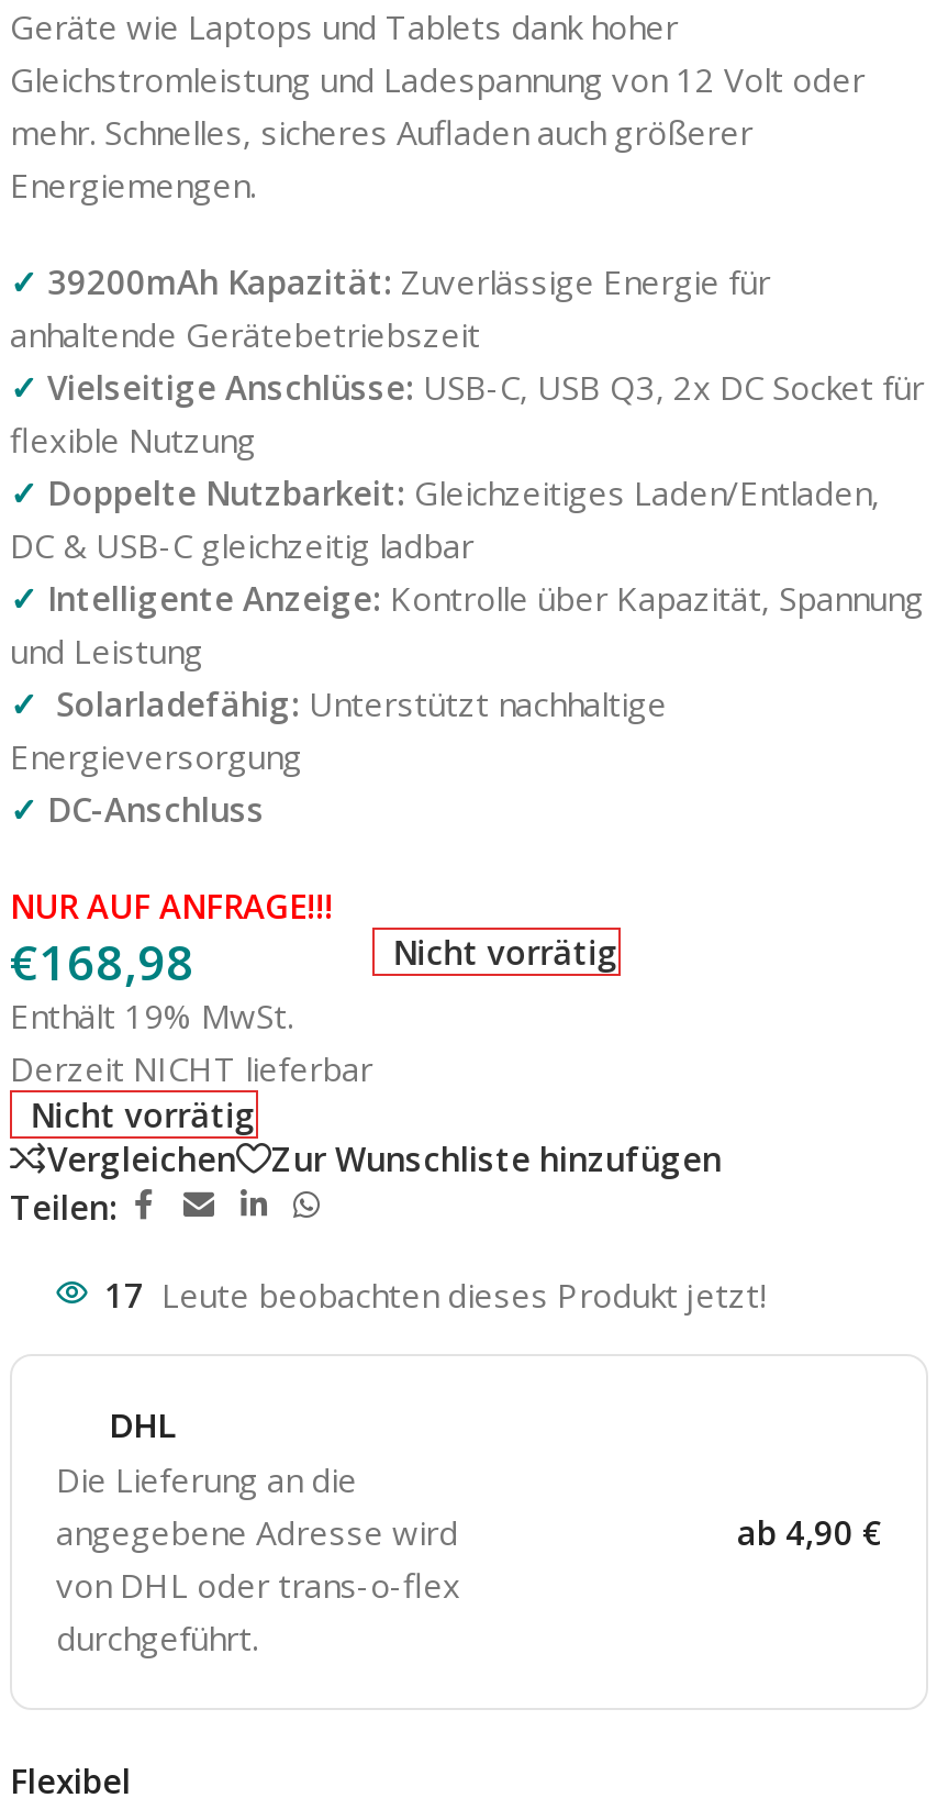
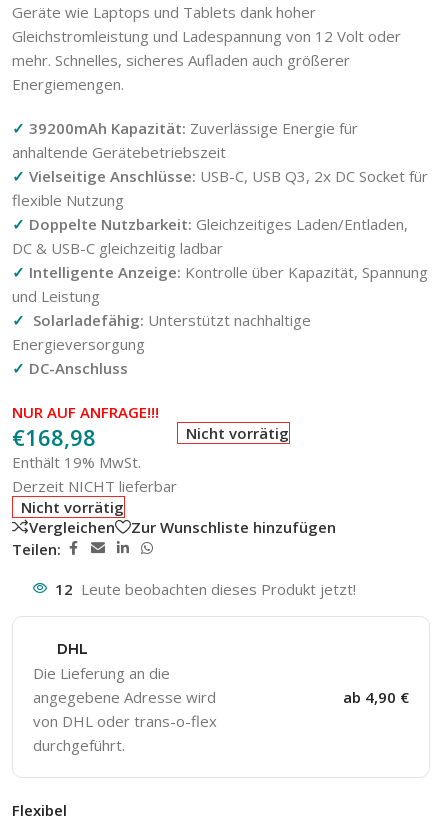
- 17 Leute beobachten dieses Produkt jetzt!
+ 12 Leute beobachten dieses Produkt jetzt!
